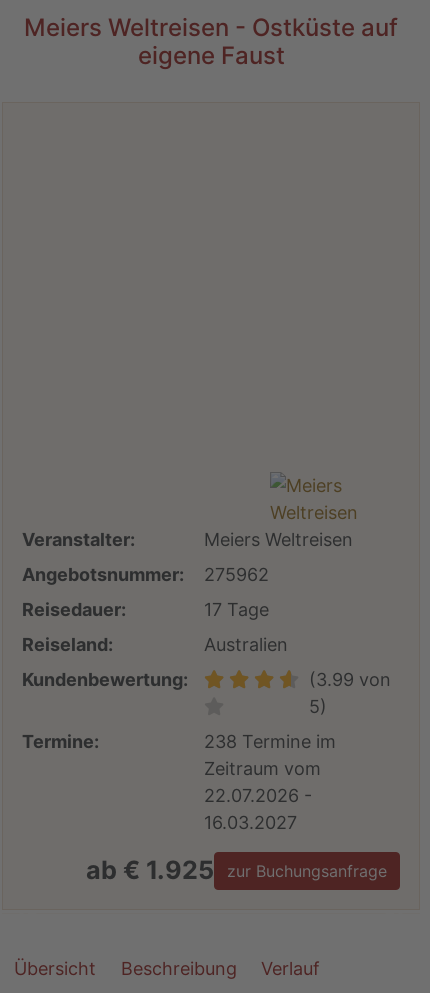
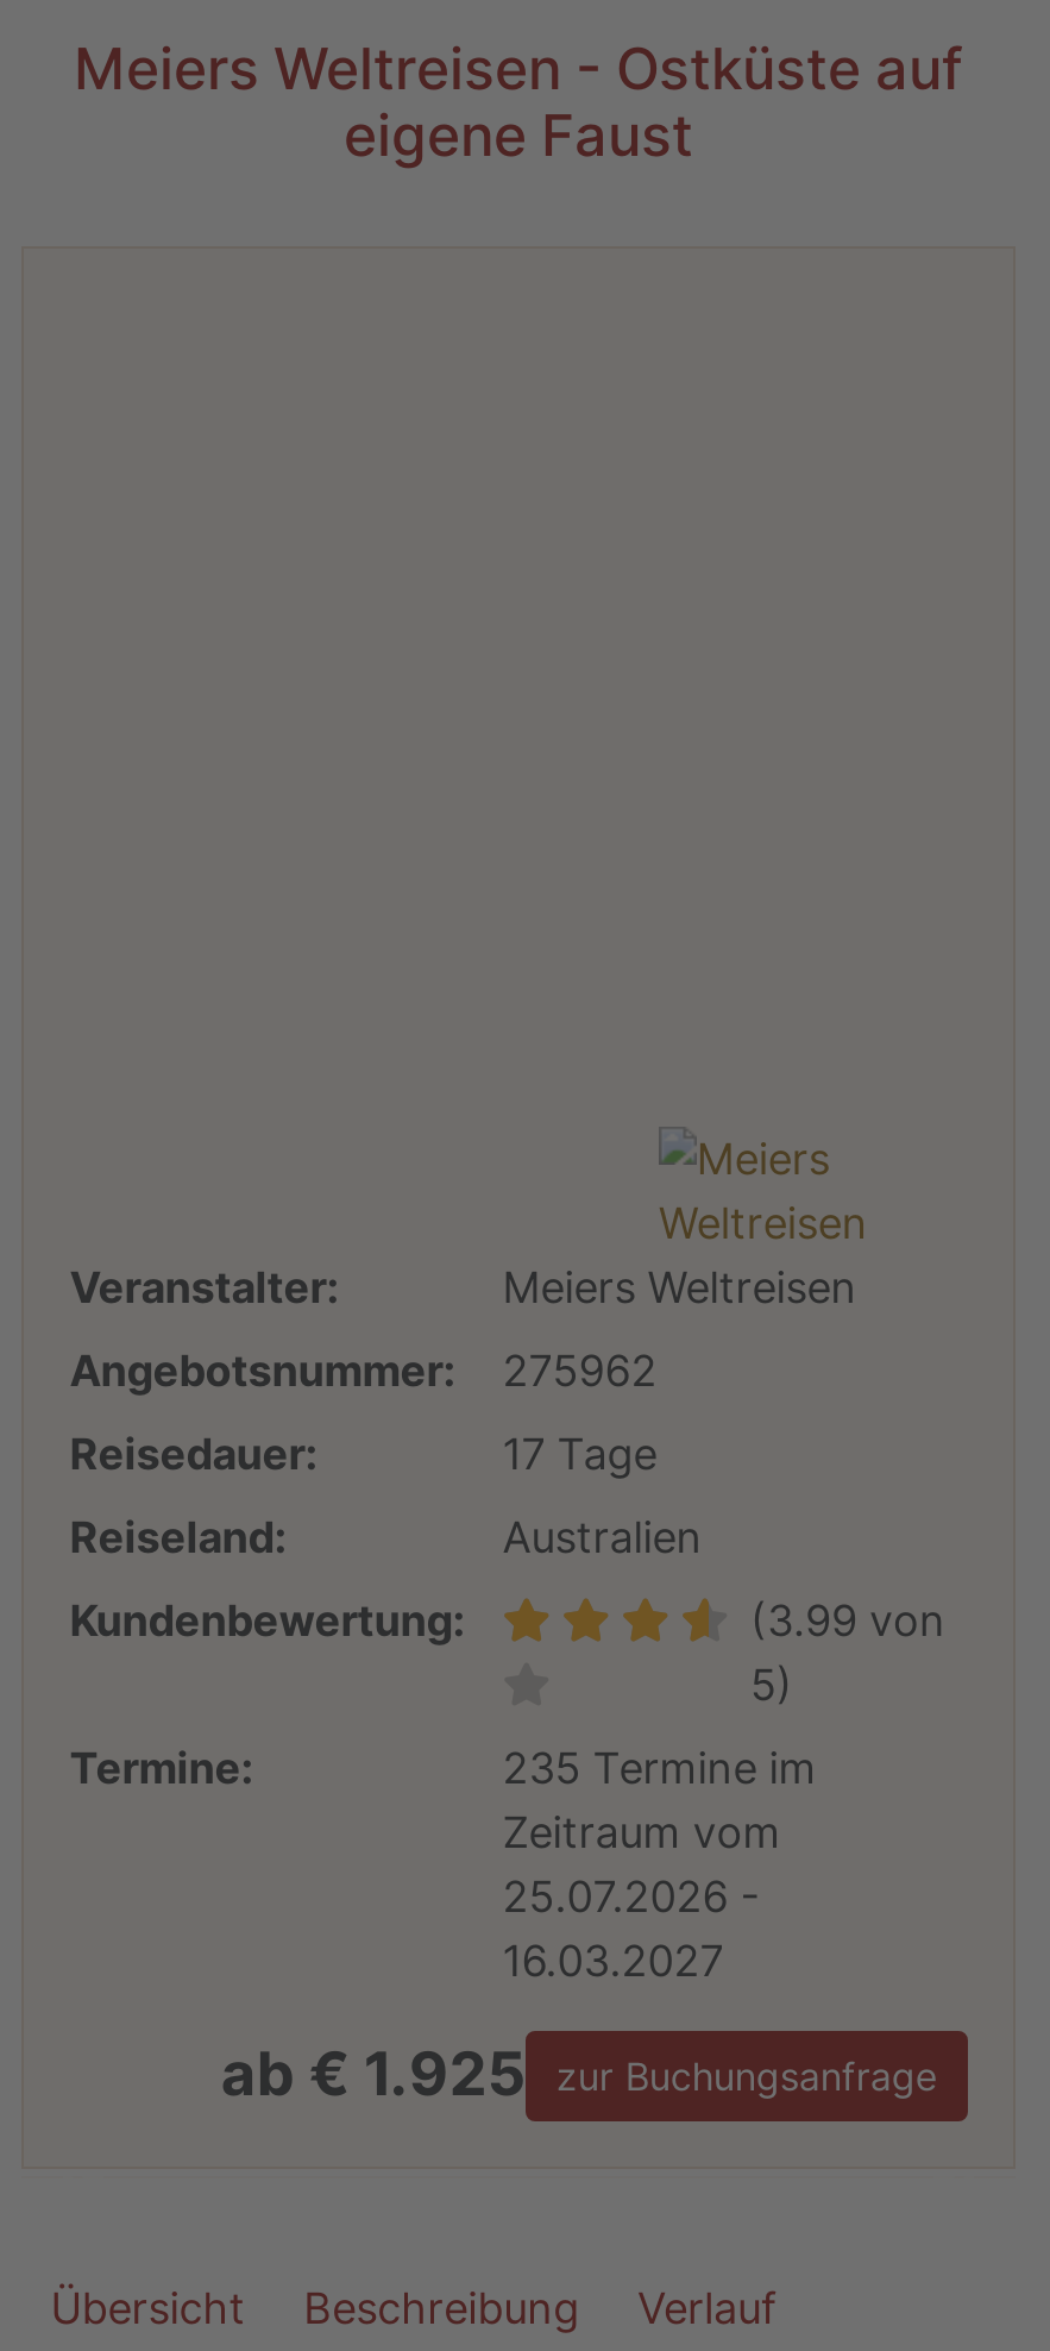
- 238 Termine im
+ 235 Termine im

- 22.07.2026 -
+ 25.07.2026 -
